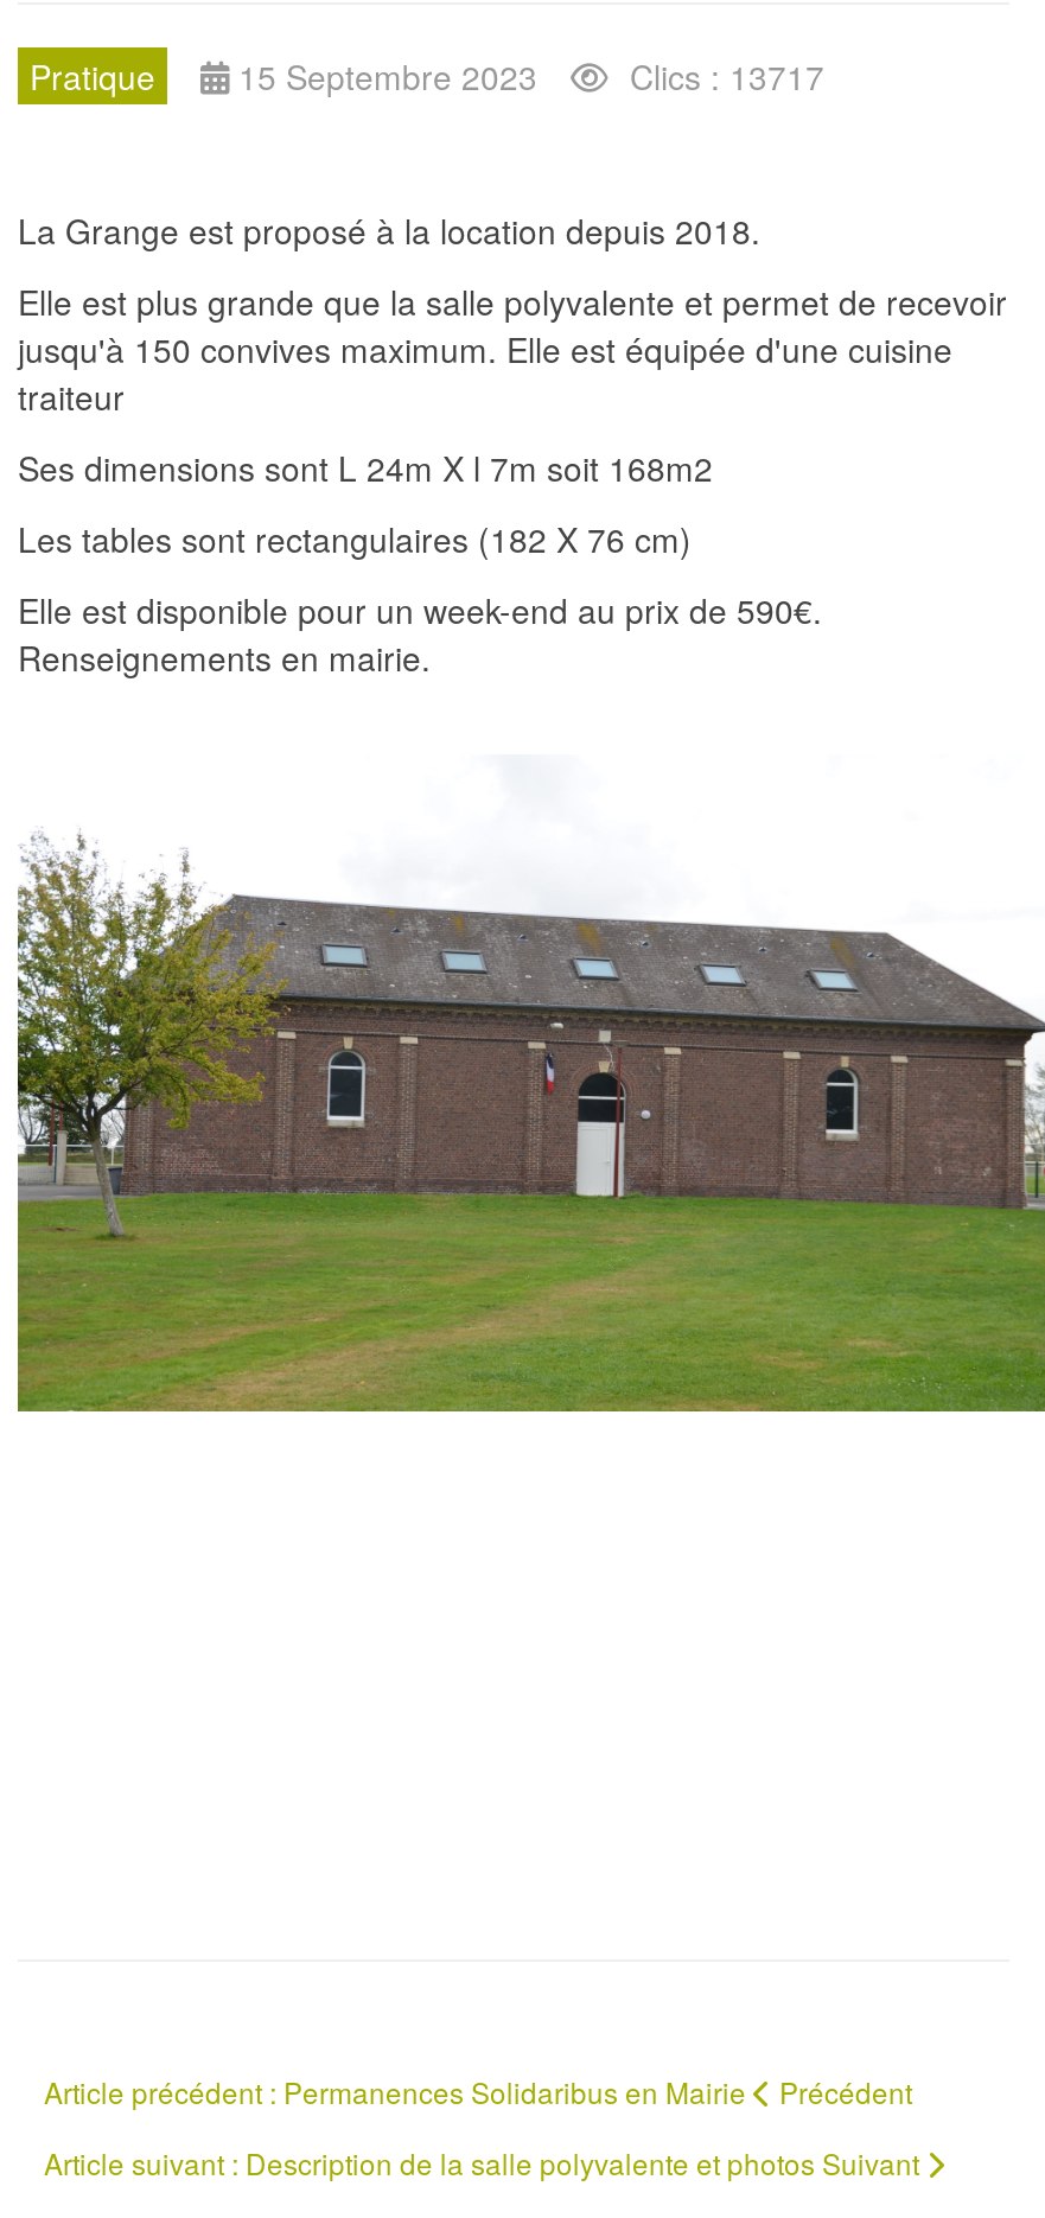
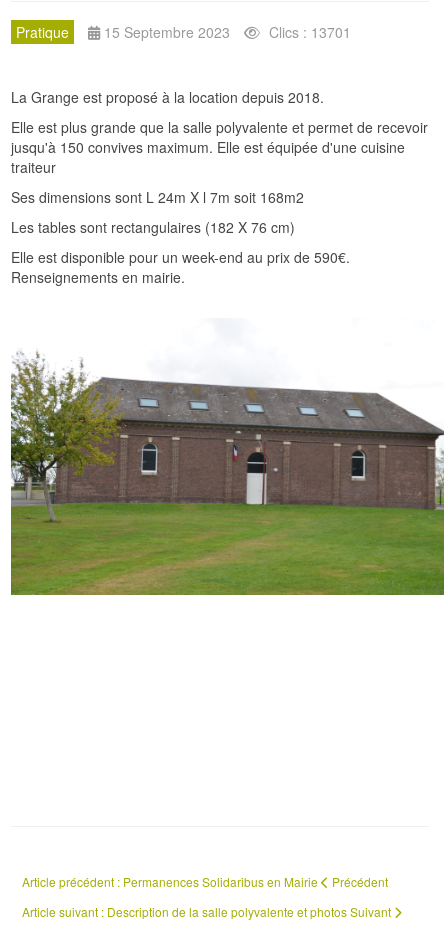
- Pratique 15 Septembre 2023 Clics : 13717
+ Pratique 15 Septembre 2023 Clics : 13701
